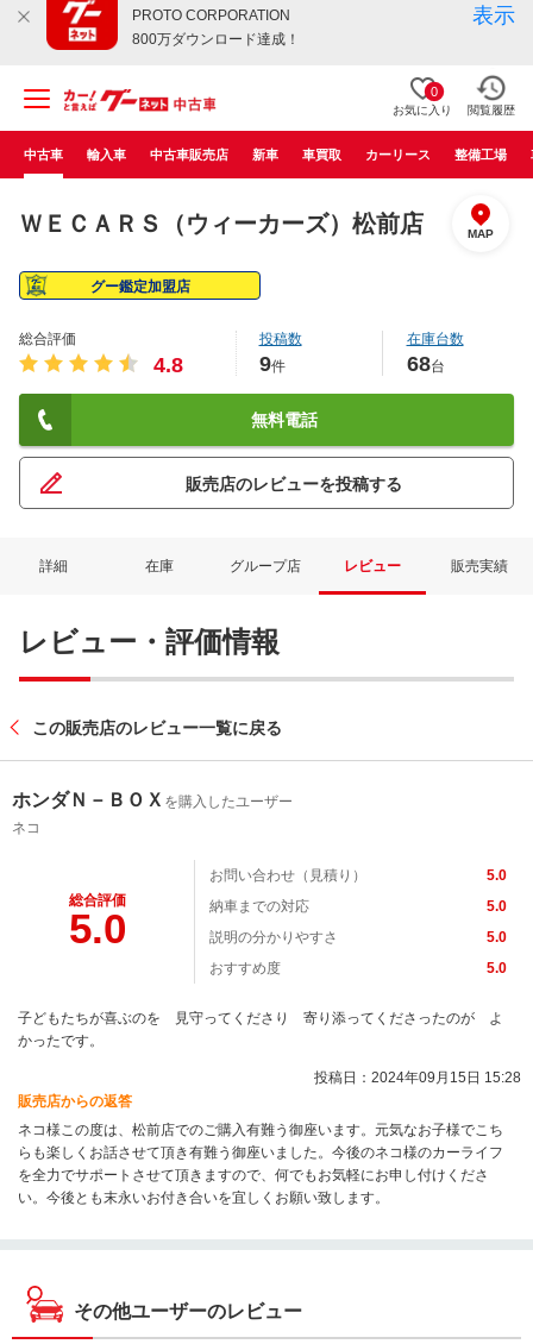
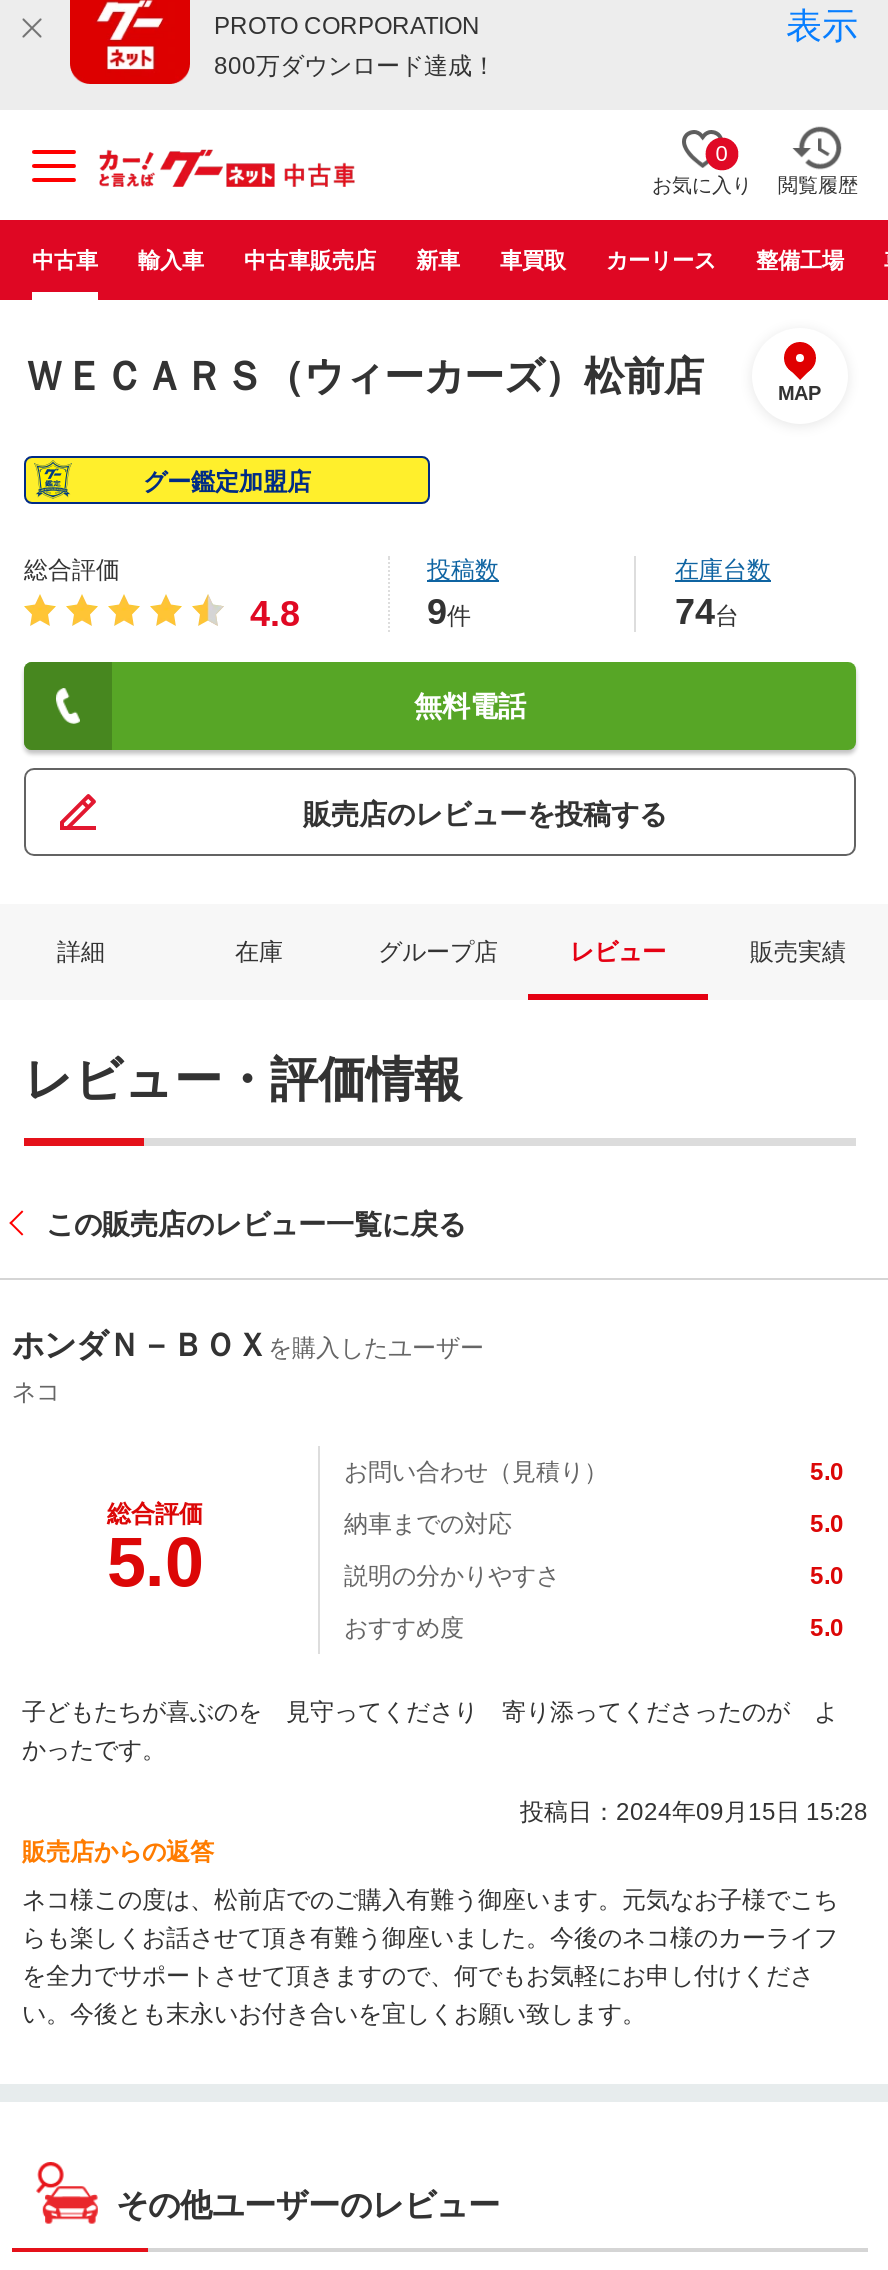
- 68台
+ 74台
